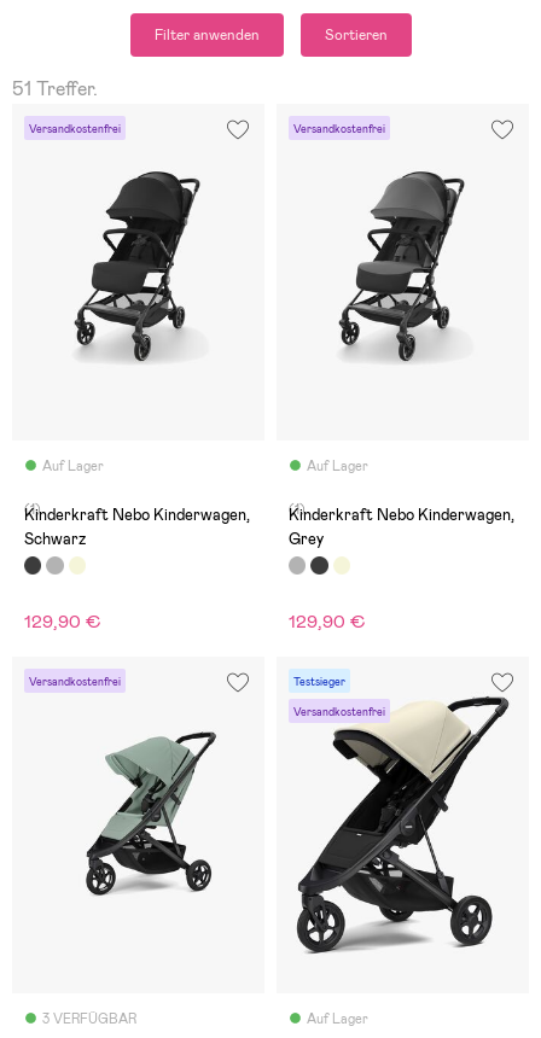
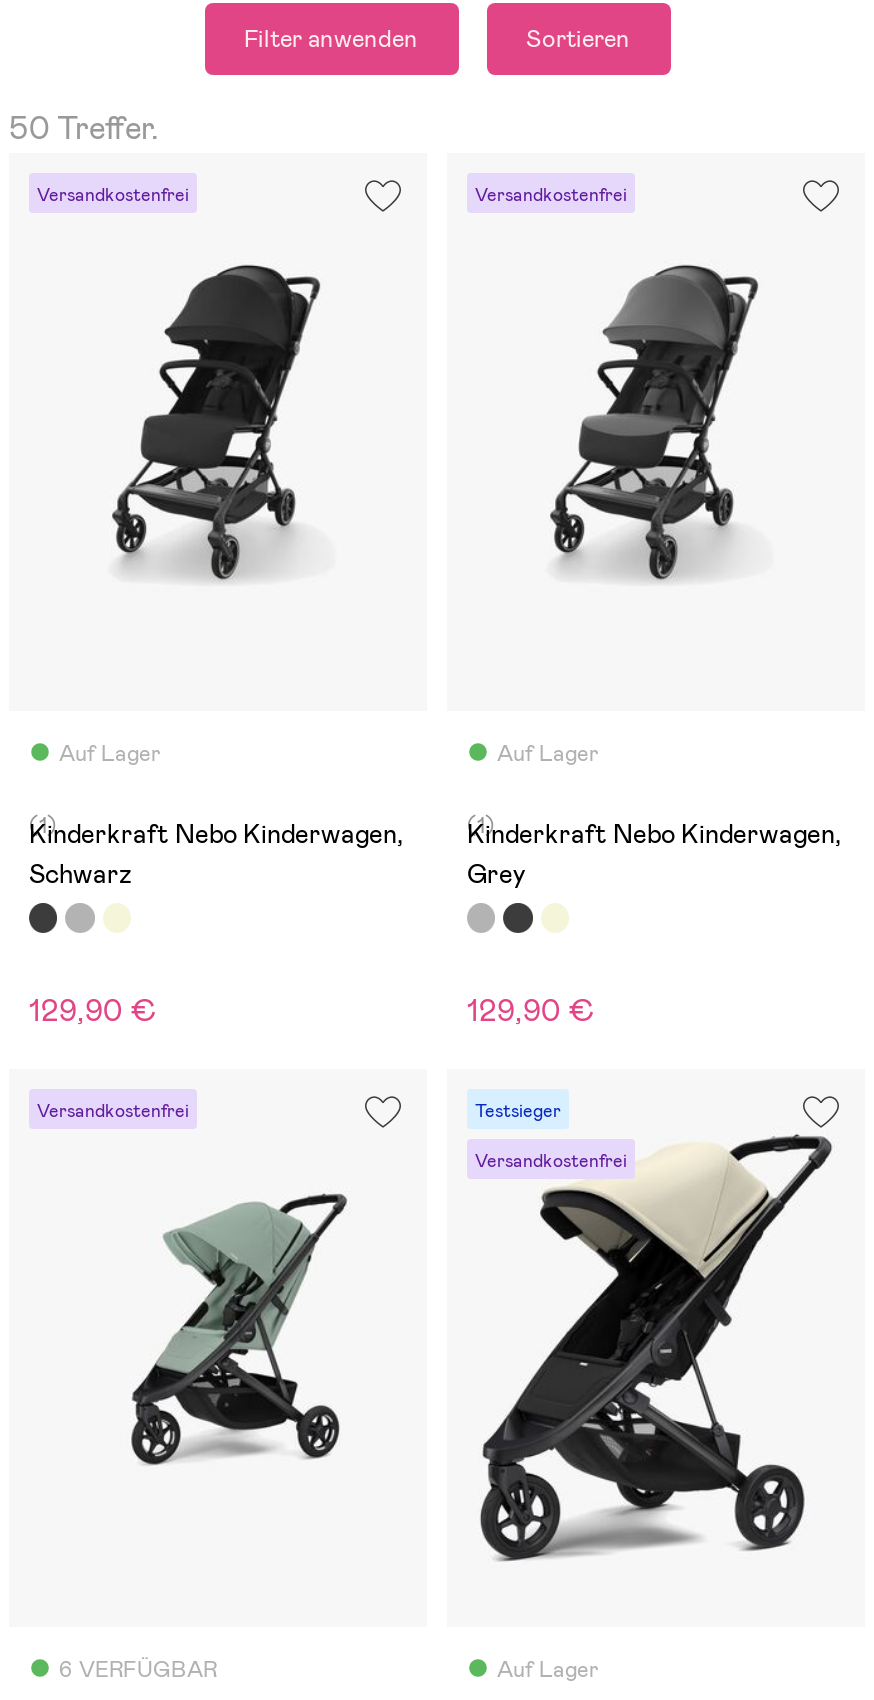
- 51 Treffer.
+ 50 Treffer.

- 3 VERFÜGBAR
+ 6 VERFÜGBAR
